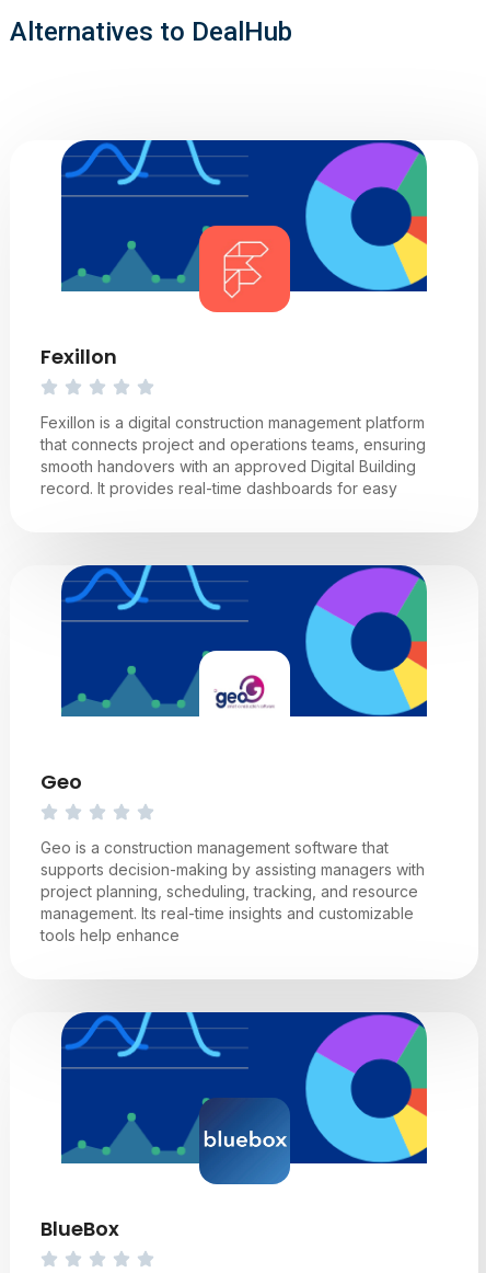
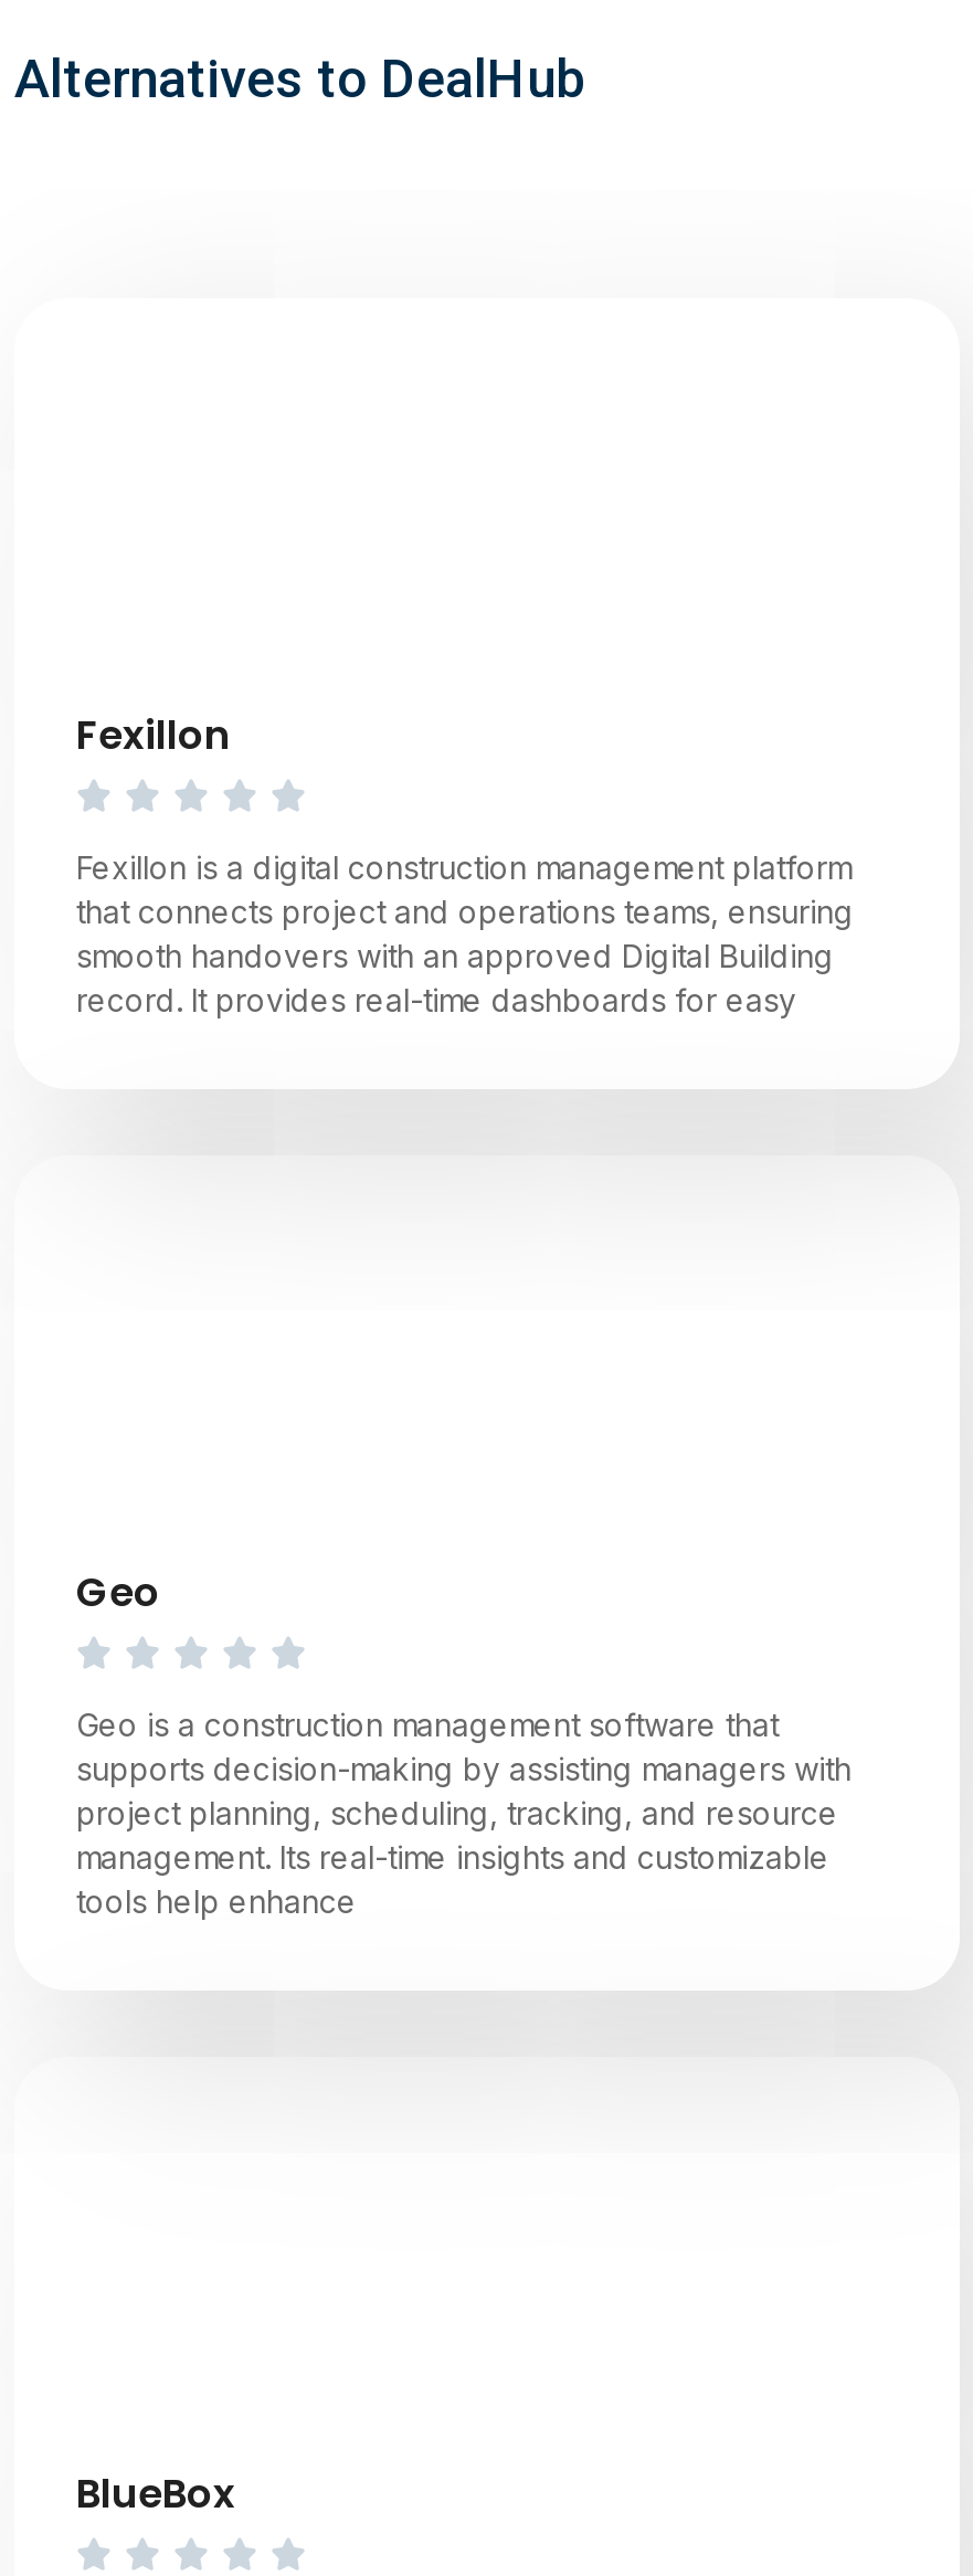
- [image]

- [image]

- [image]
